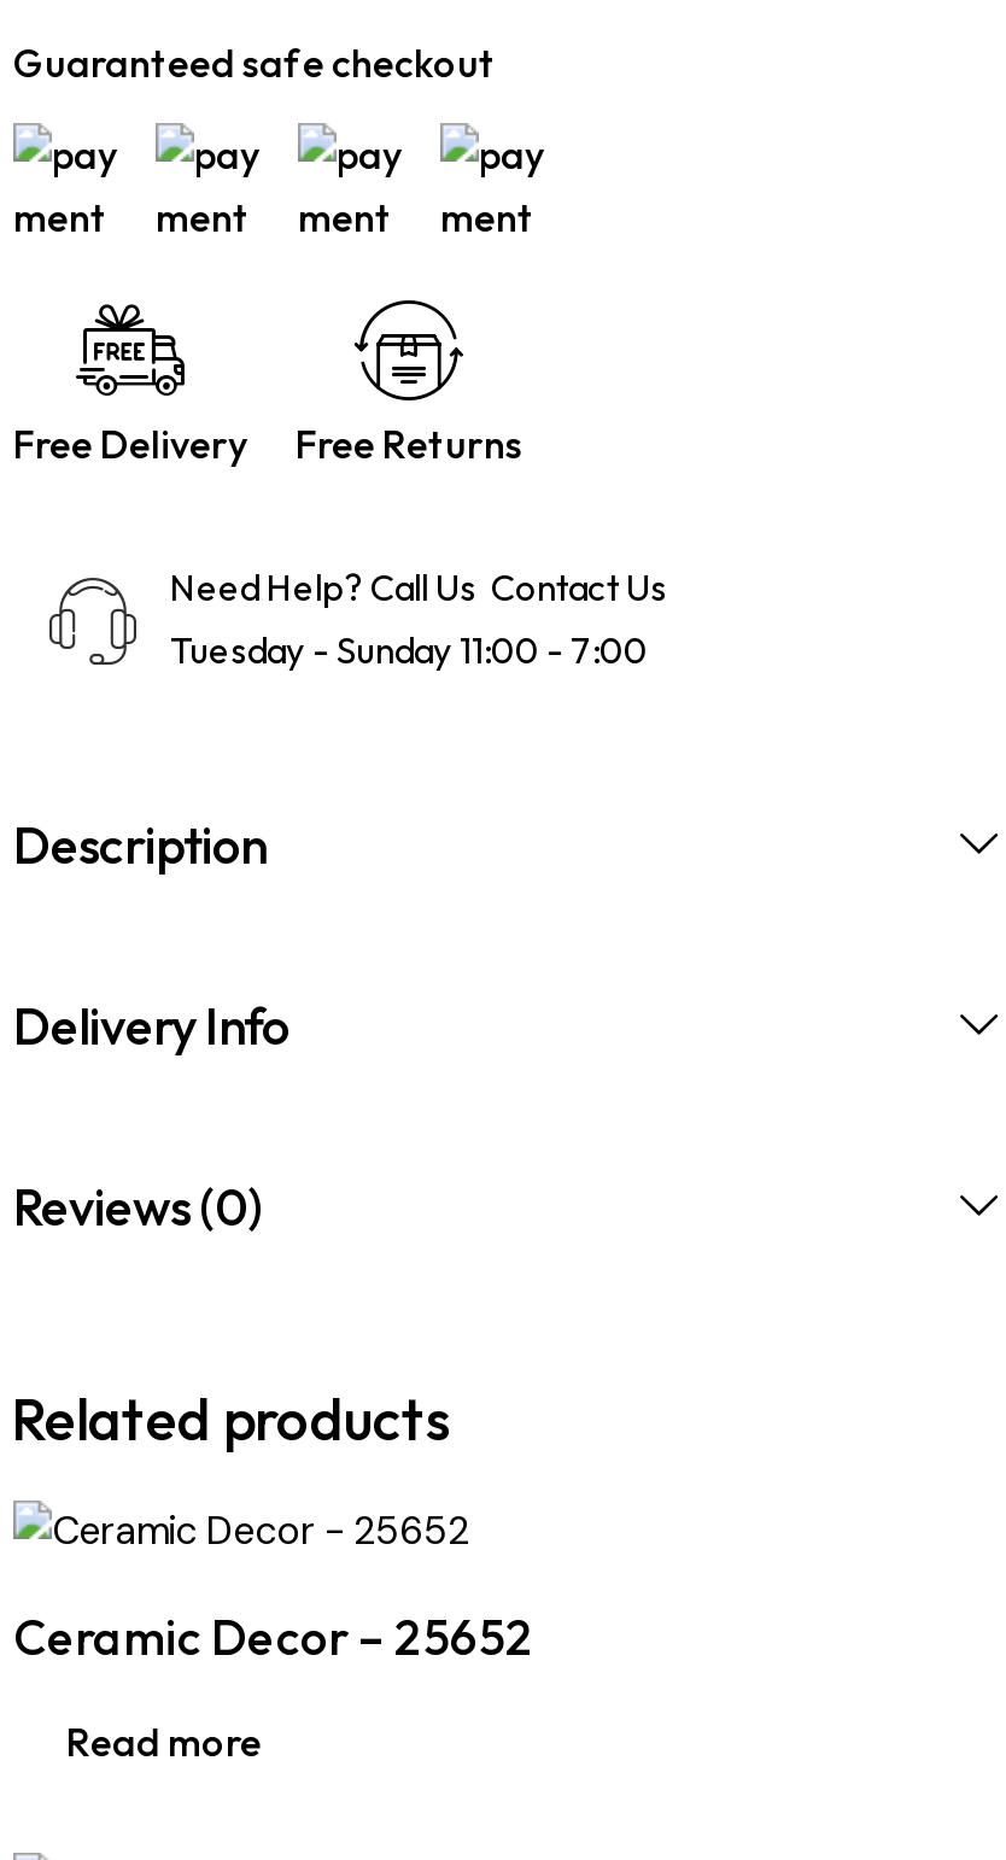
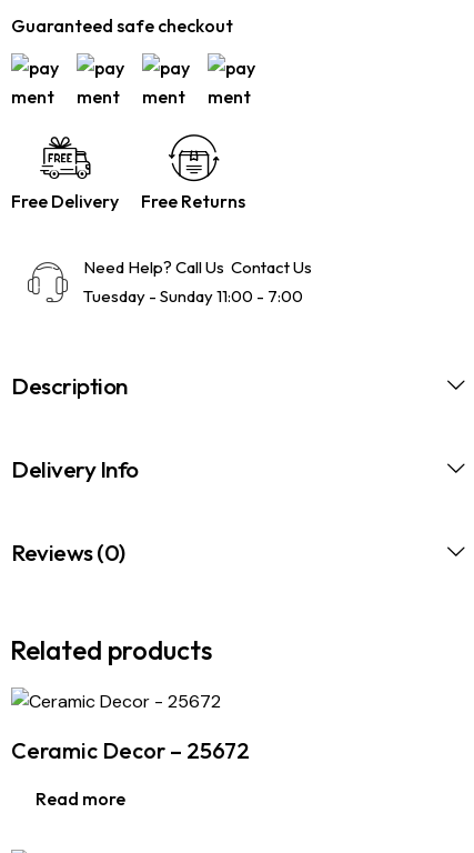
- Ceramic Decor – 25652
+ Ceramic Decor – 25672
